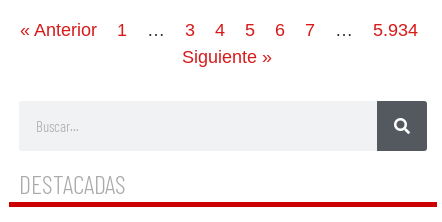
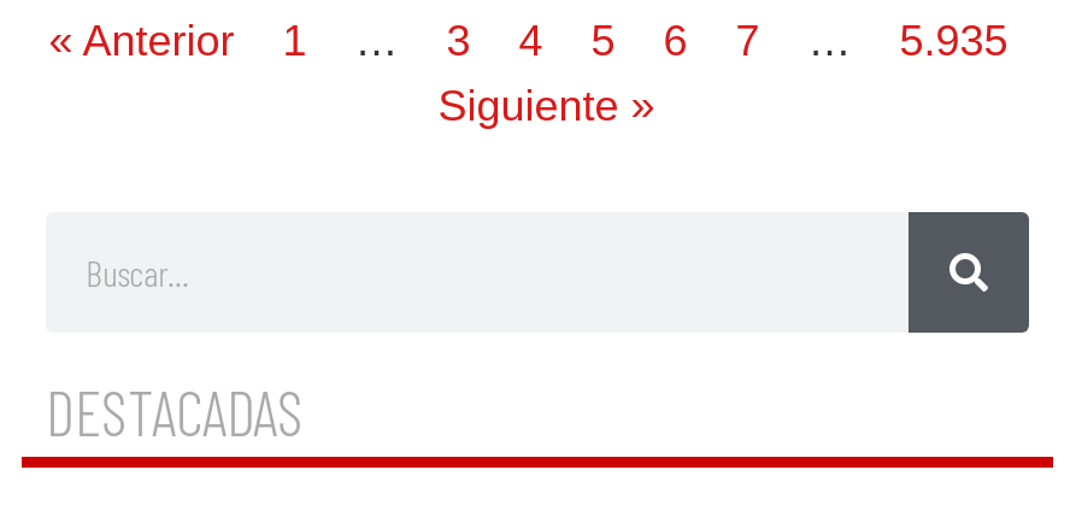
- 5.934
+ 5.935
